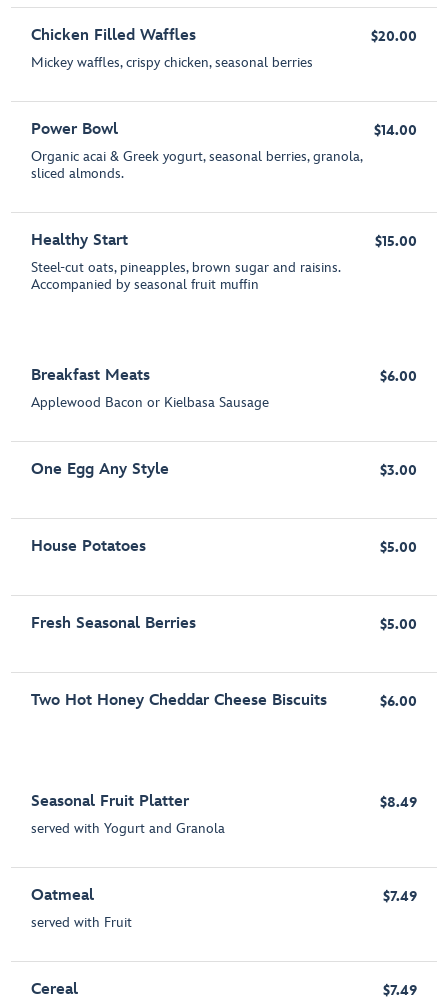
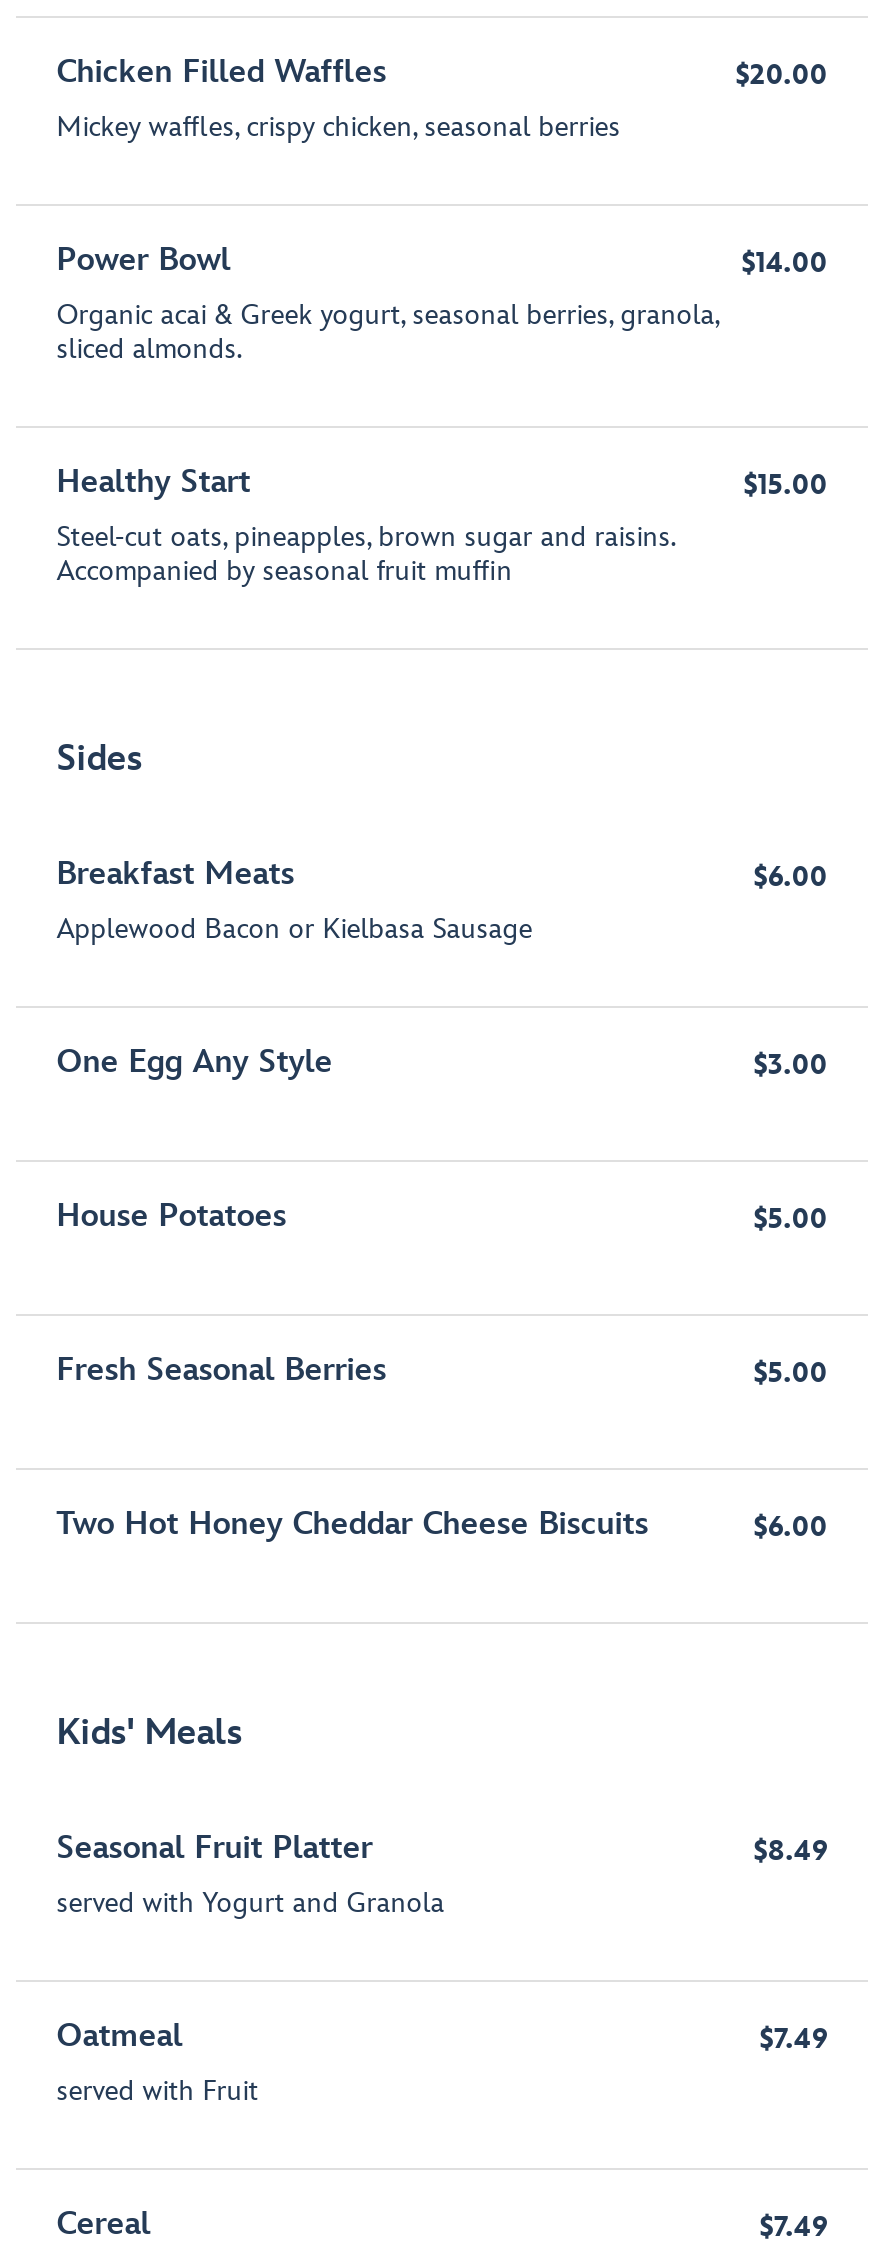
+ Sides

+ Kids' Meals
